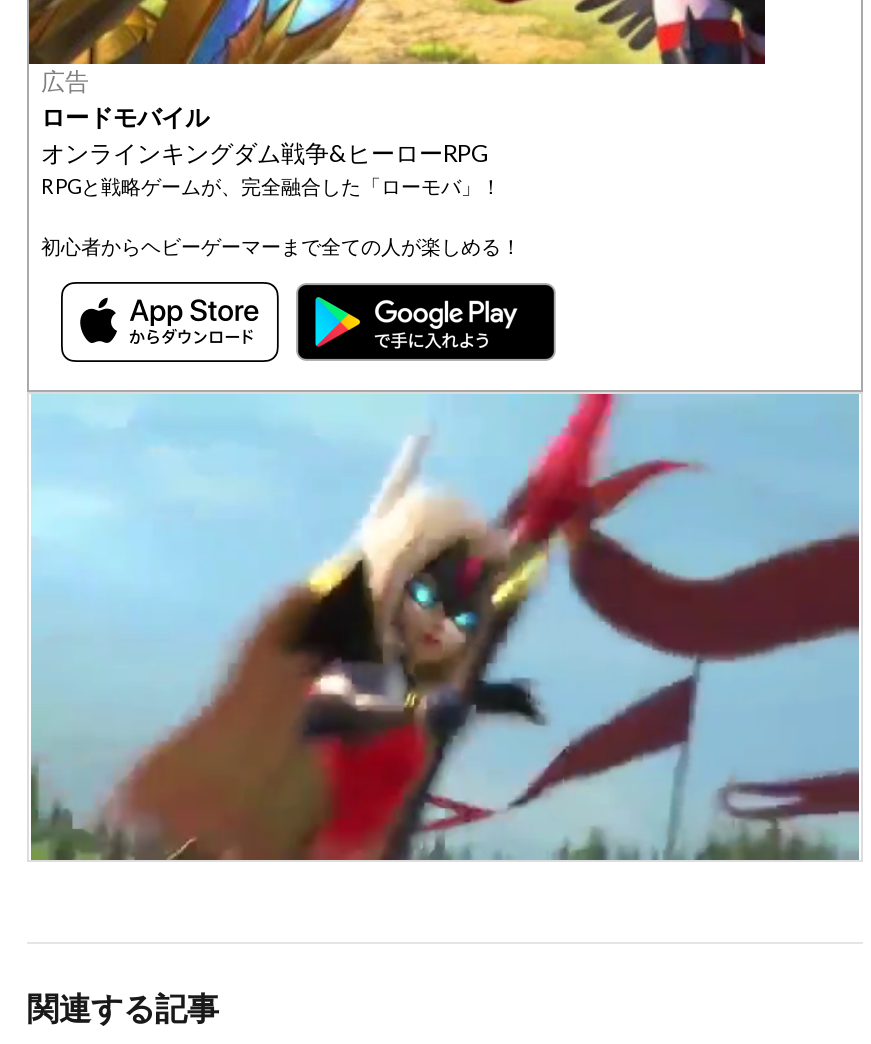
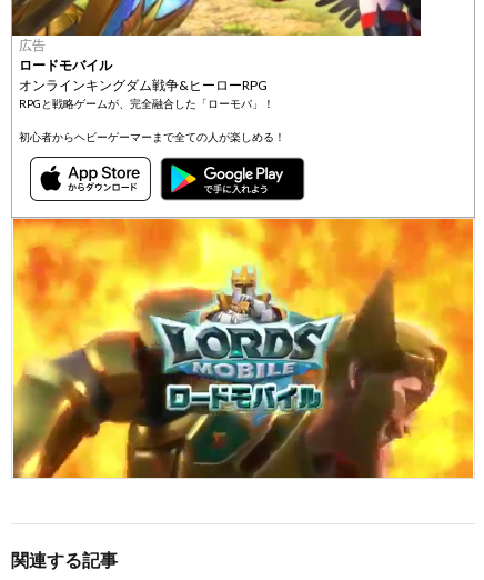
- [image]
+ [image]
